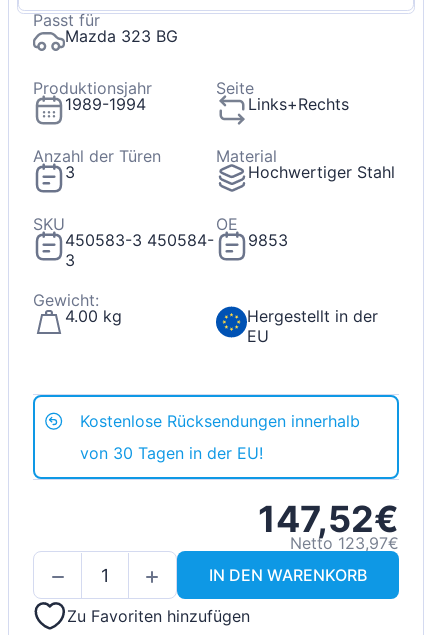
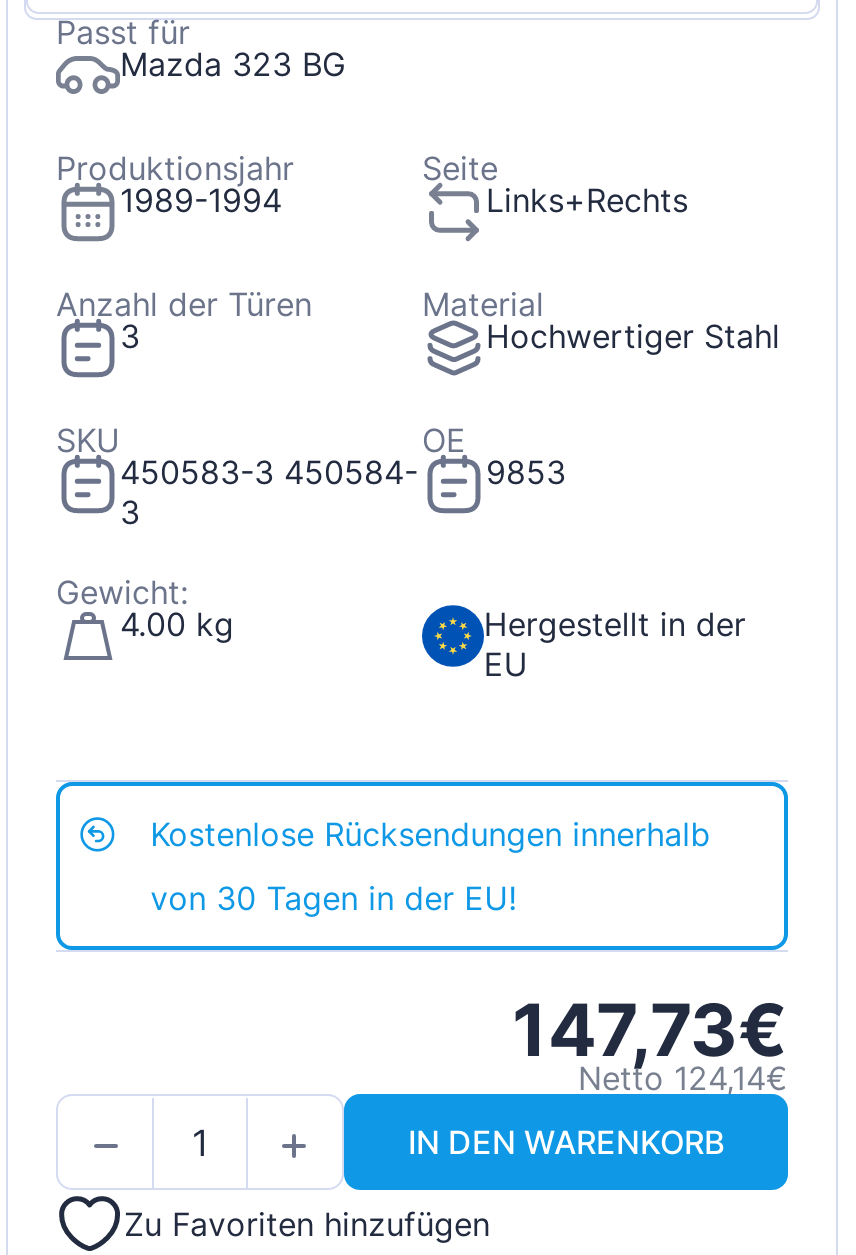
- 147,52€
+ 147,73€

- Netto 123,97€
+ Netto 124,14€
